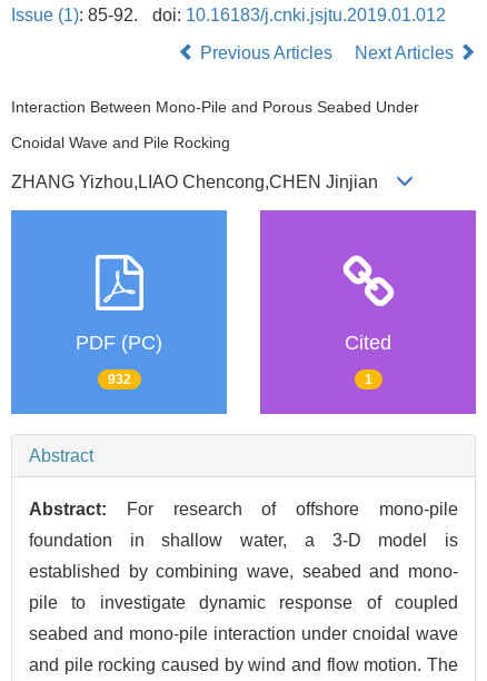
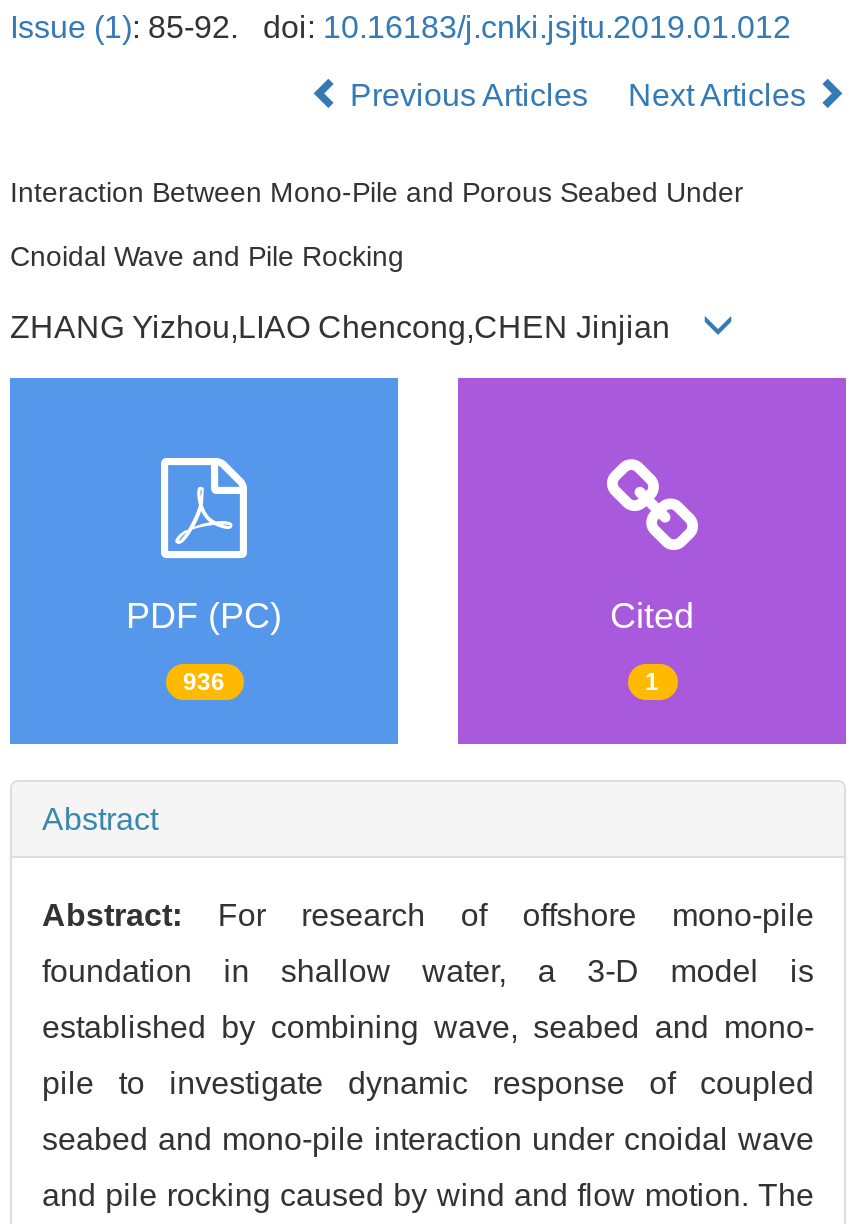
- 932
+ 936
